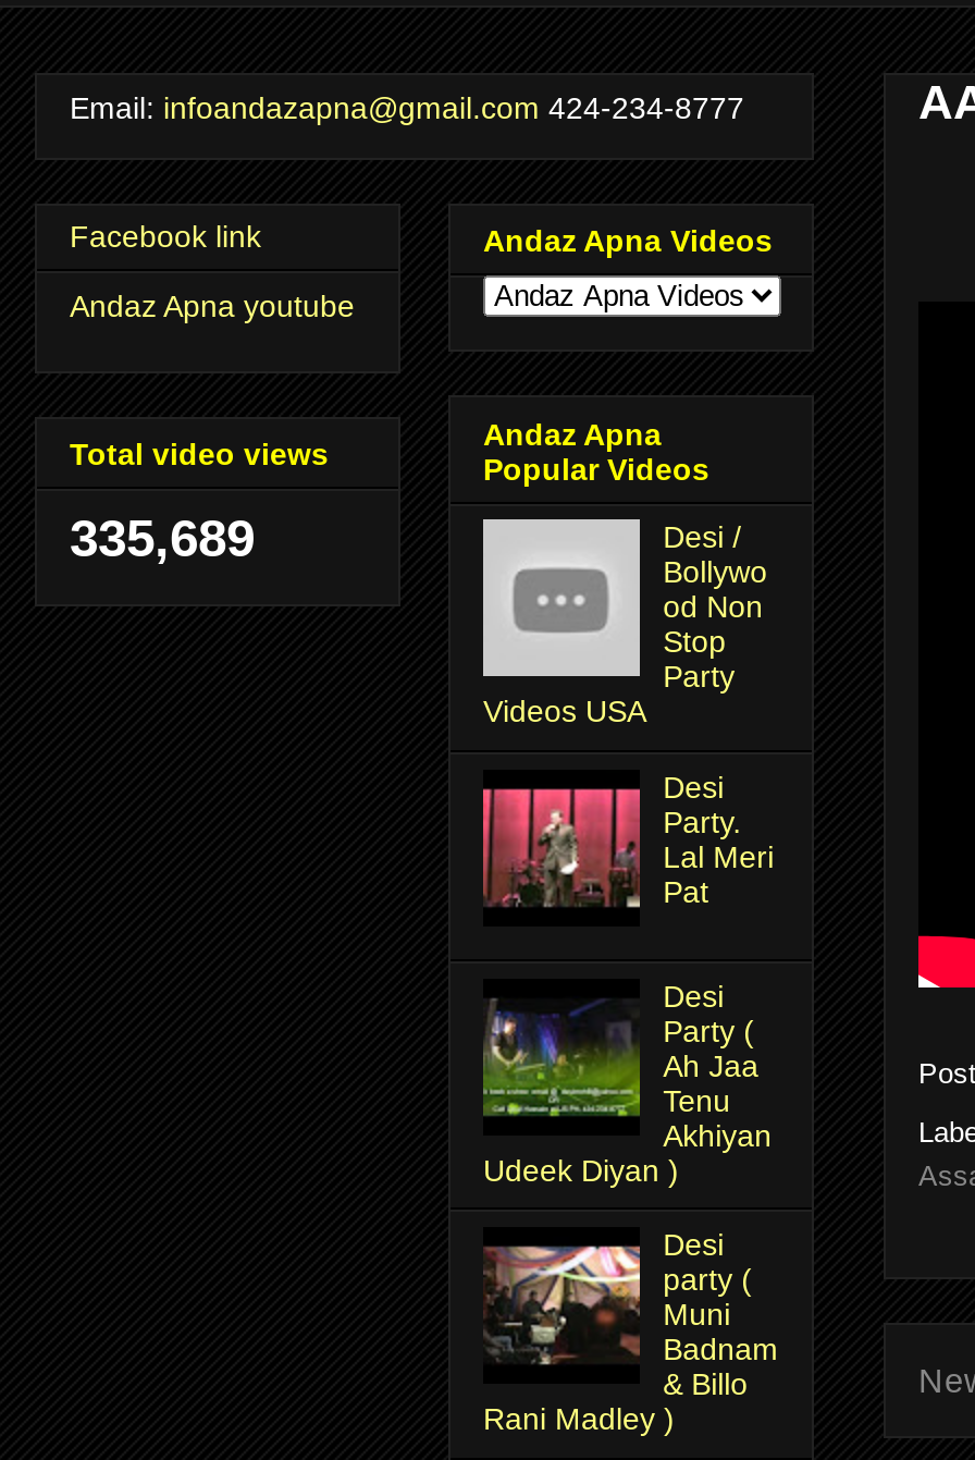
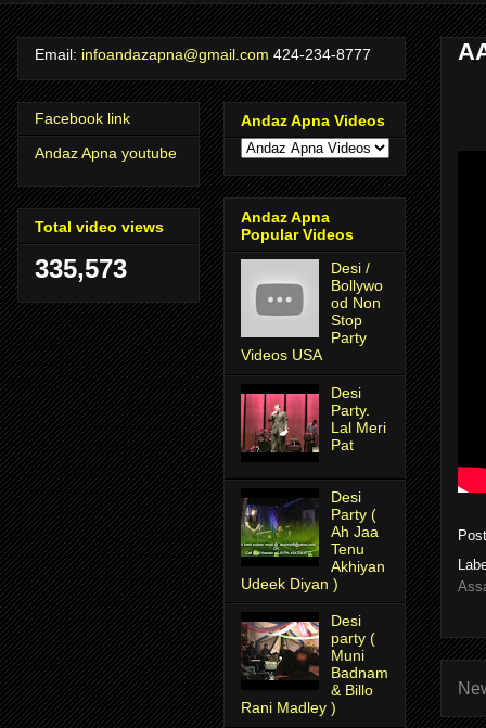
- 335,689
+ 335,573
